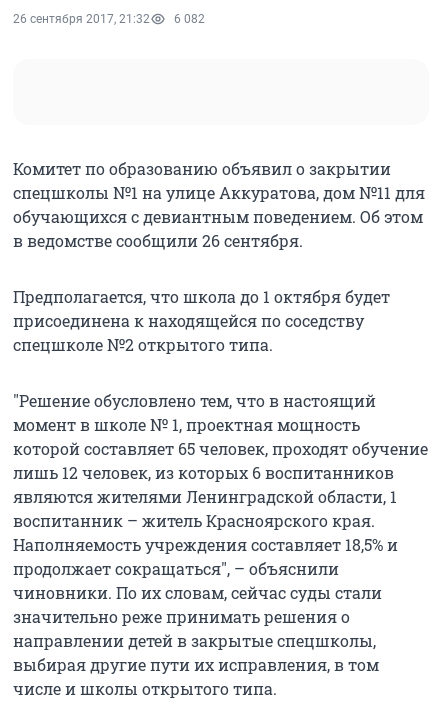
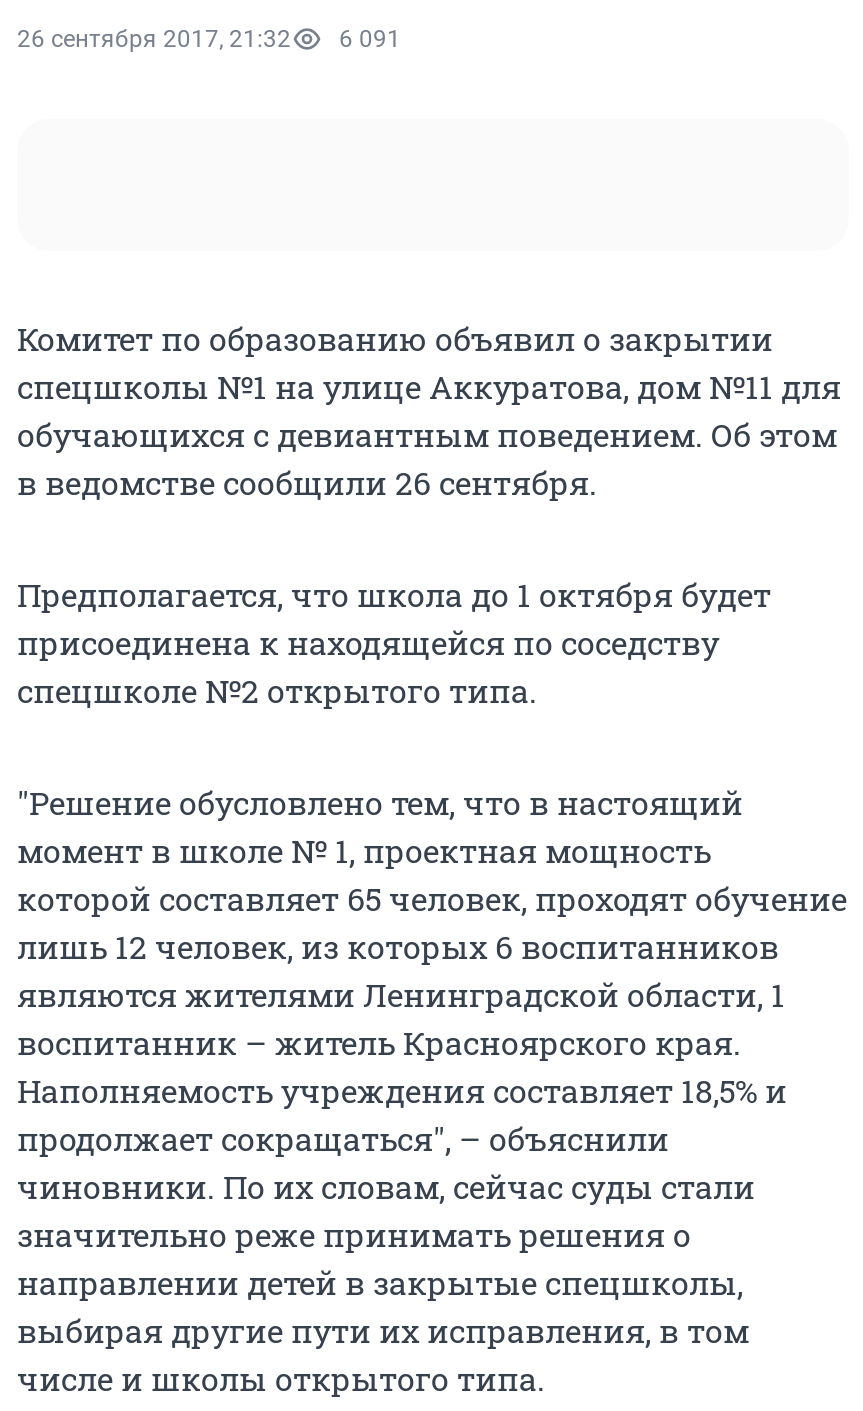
- 26 сентября 2017, 21:32 6 082
+ 26 сентября 2017, 21:32 6 091
